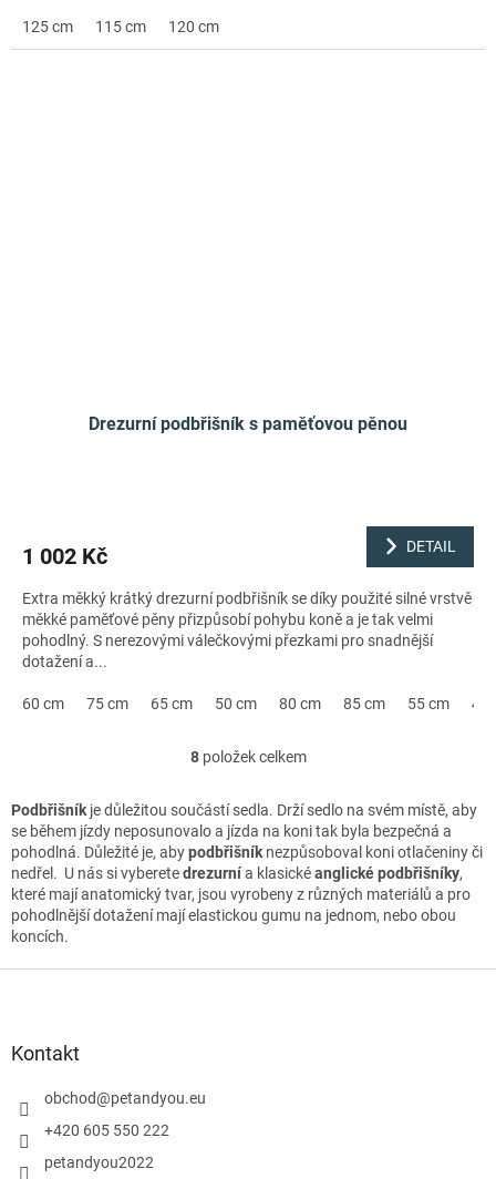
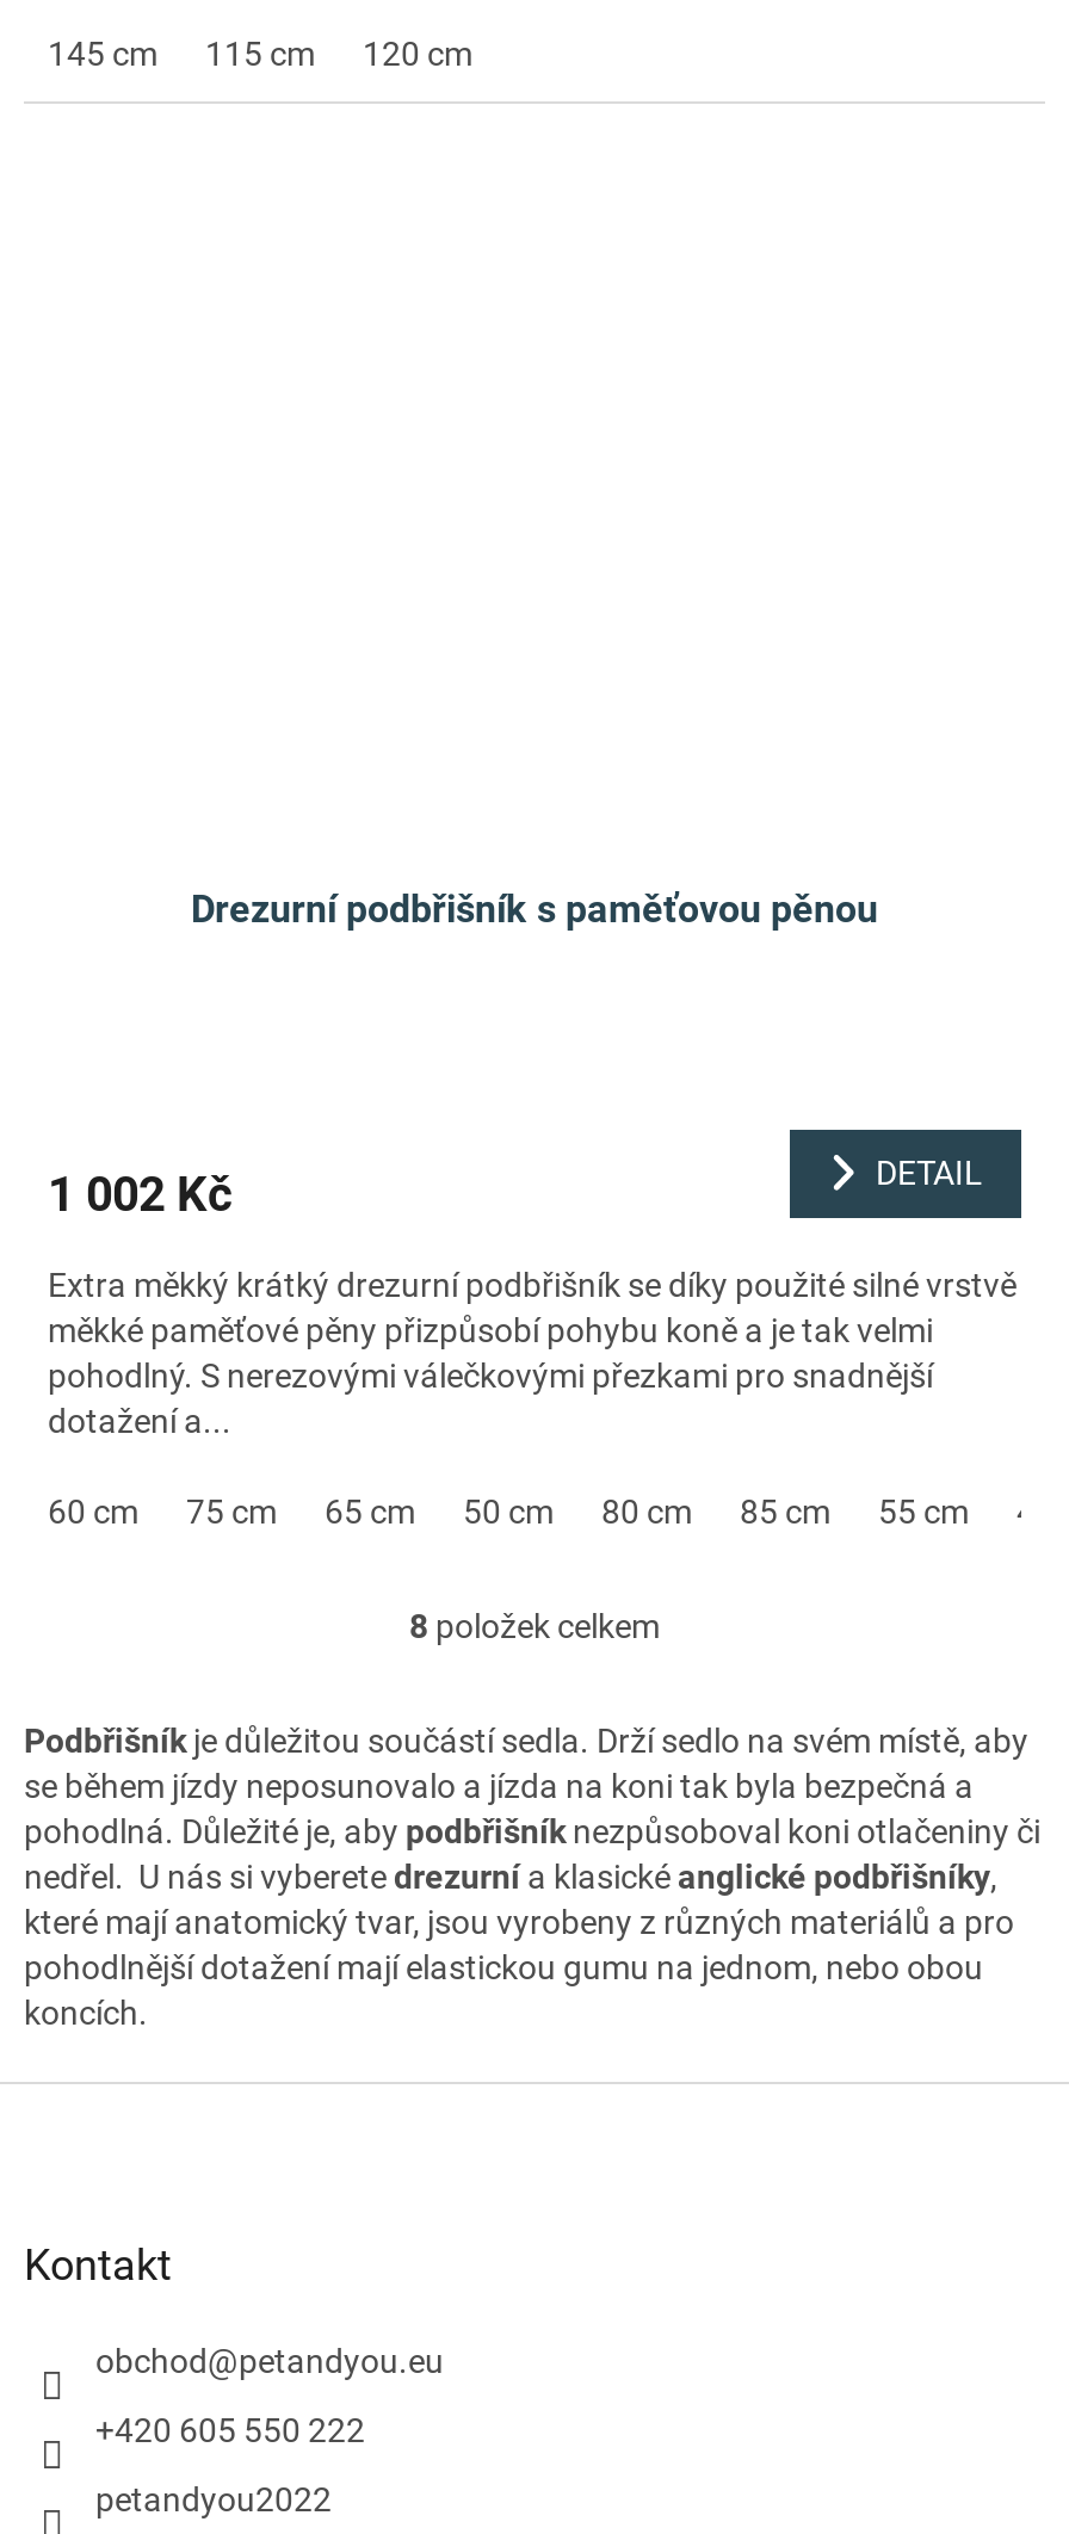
- 125 cm 115 cm 120 cm
+ 145 cm 115 cm 120 cm
